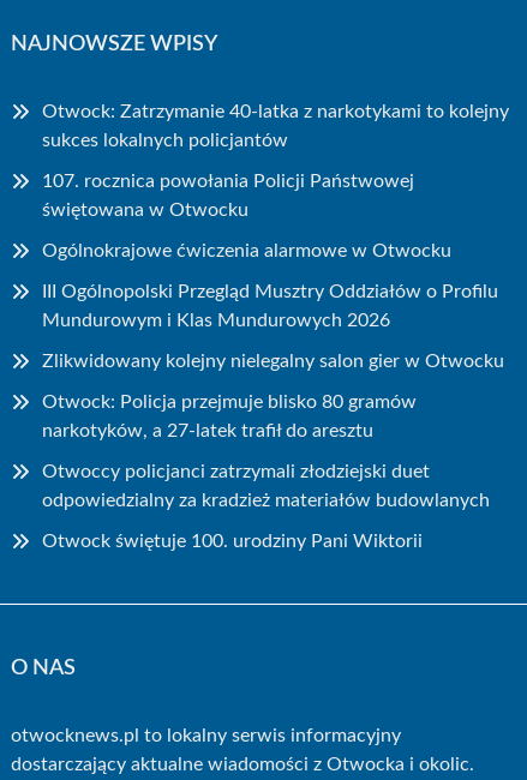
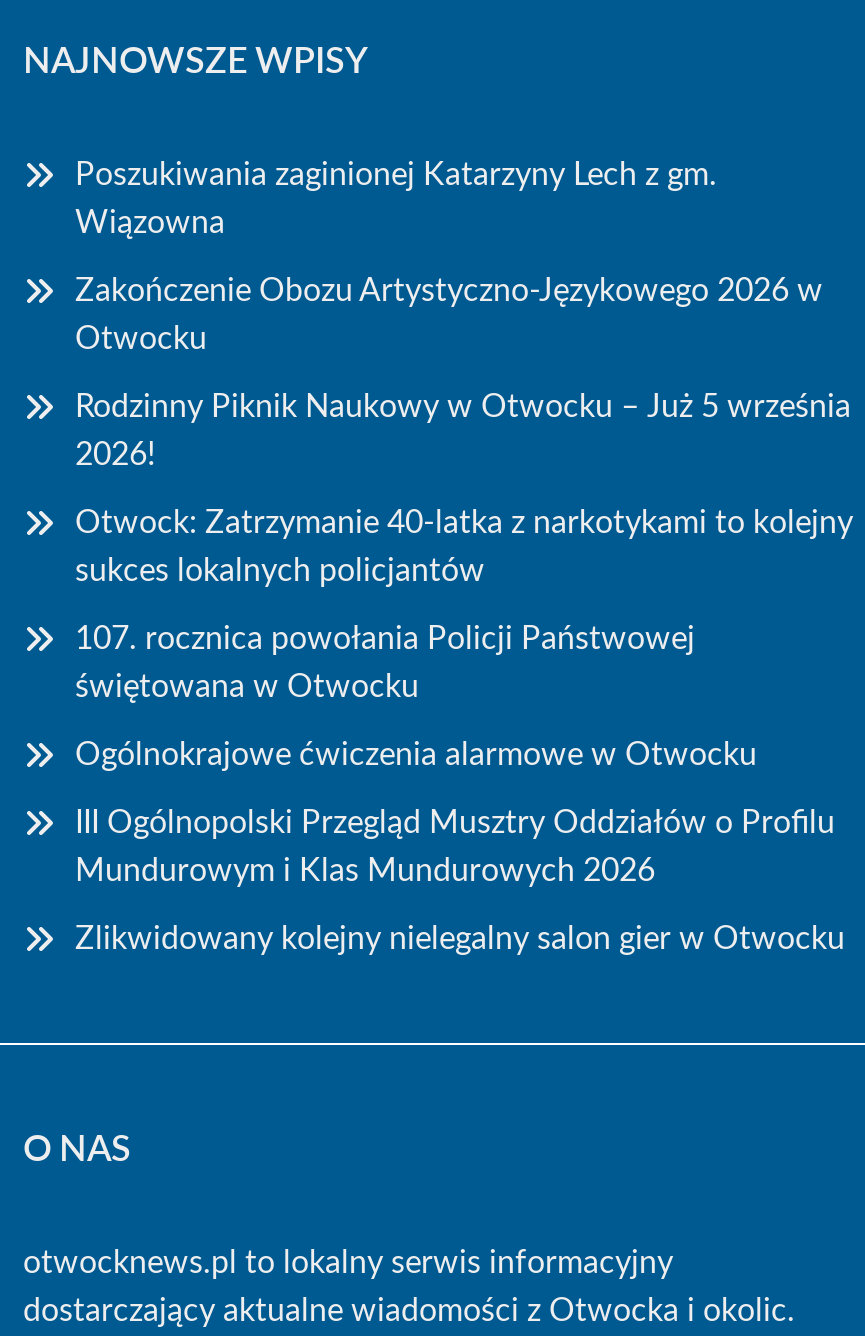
+ Poszukiwania zaginionej Katarzyny Lech z gm.
+ Wiązowna
+ Zakończenie Obozu Artystyczno-Językowego 2026 w
+ Otwocku
+ Rodzinny Piknik Naukowy w Otwocku – Już 5 września
+ 2026!

moved down: Otwock: Zatrzymanie 40-latka z narkotykami to kolejny | sukces lokalnych policjantów | 107. rocznica powołania Policji Państwowej | świętowana w Otwocku | Ogólnokrajowe ćwiczenia alarmowe w Otwocku | III Ogólnopolski Przegląd Musztry Oddziałów o Profilu | Mundurowym i Klas Mundurowych 2026 | Zlikwidowany kolejny nielegalny salon gier w Otwocku

- Otwock: Policja przejmuje blisko 80 gramów
- narkotyków, a 27-latek trafił do aresztu
- Otwoccy policjanci zatrzymali złodziejski duet
- odpowiedzialny za kradzież materiałów budowlanych
- Otwock świętuje 100. urodziny Pani Wiktorii
